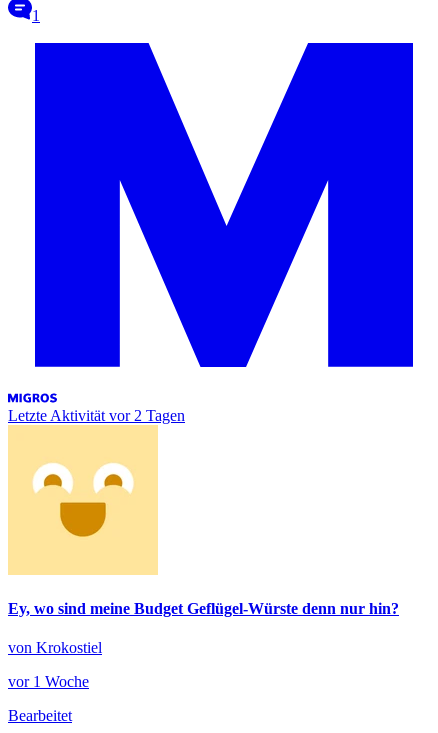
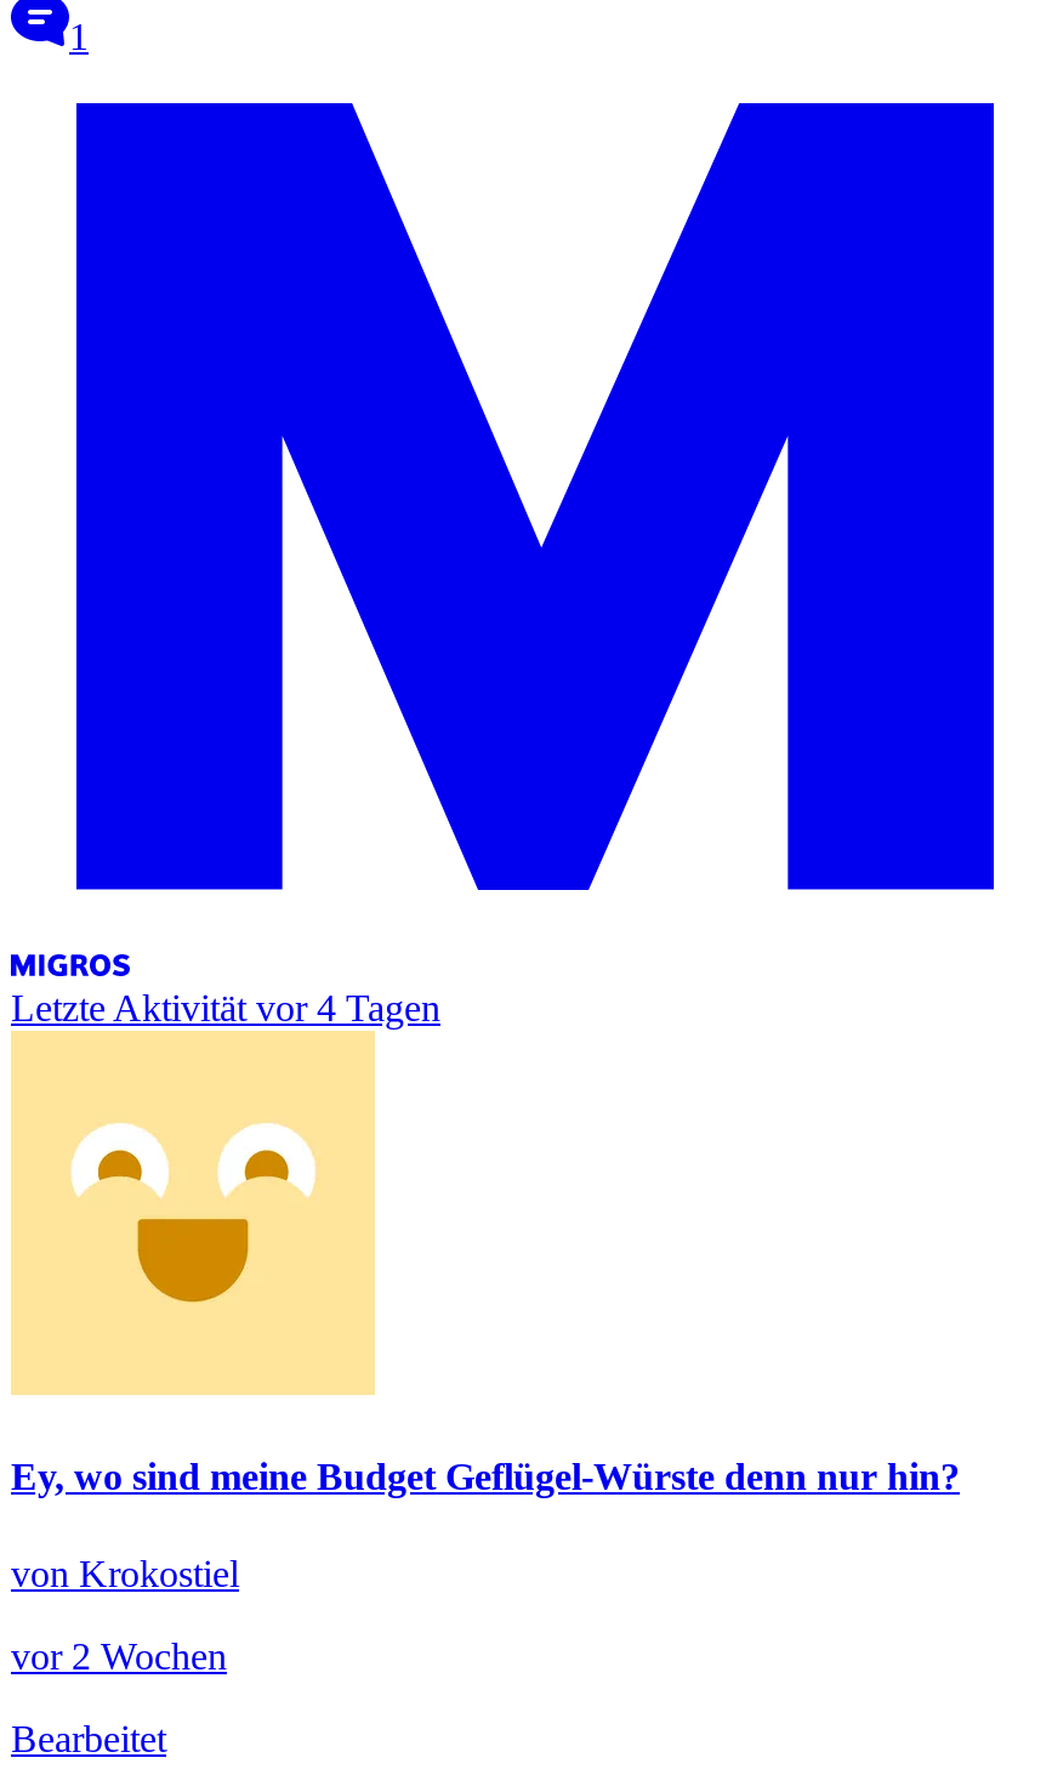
- Letzte Aktivität vor 2 Tagen
+ Letzte Aktivität vor 4 Tagen

- vor 1 Woche
+ vor 2 Wochen
